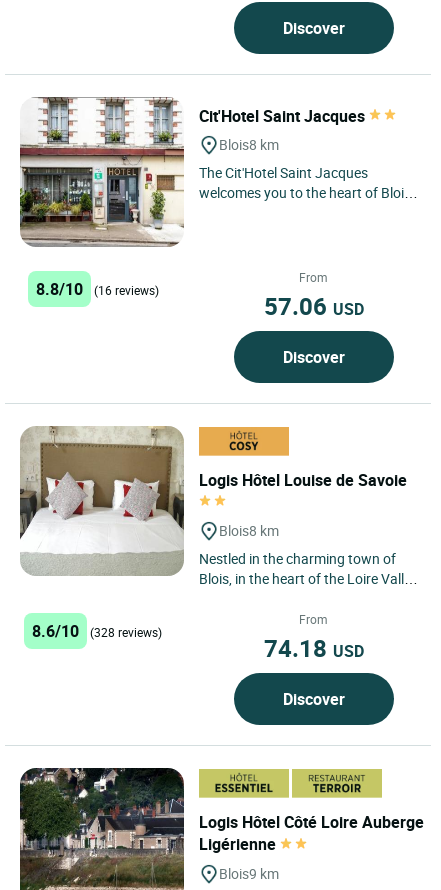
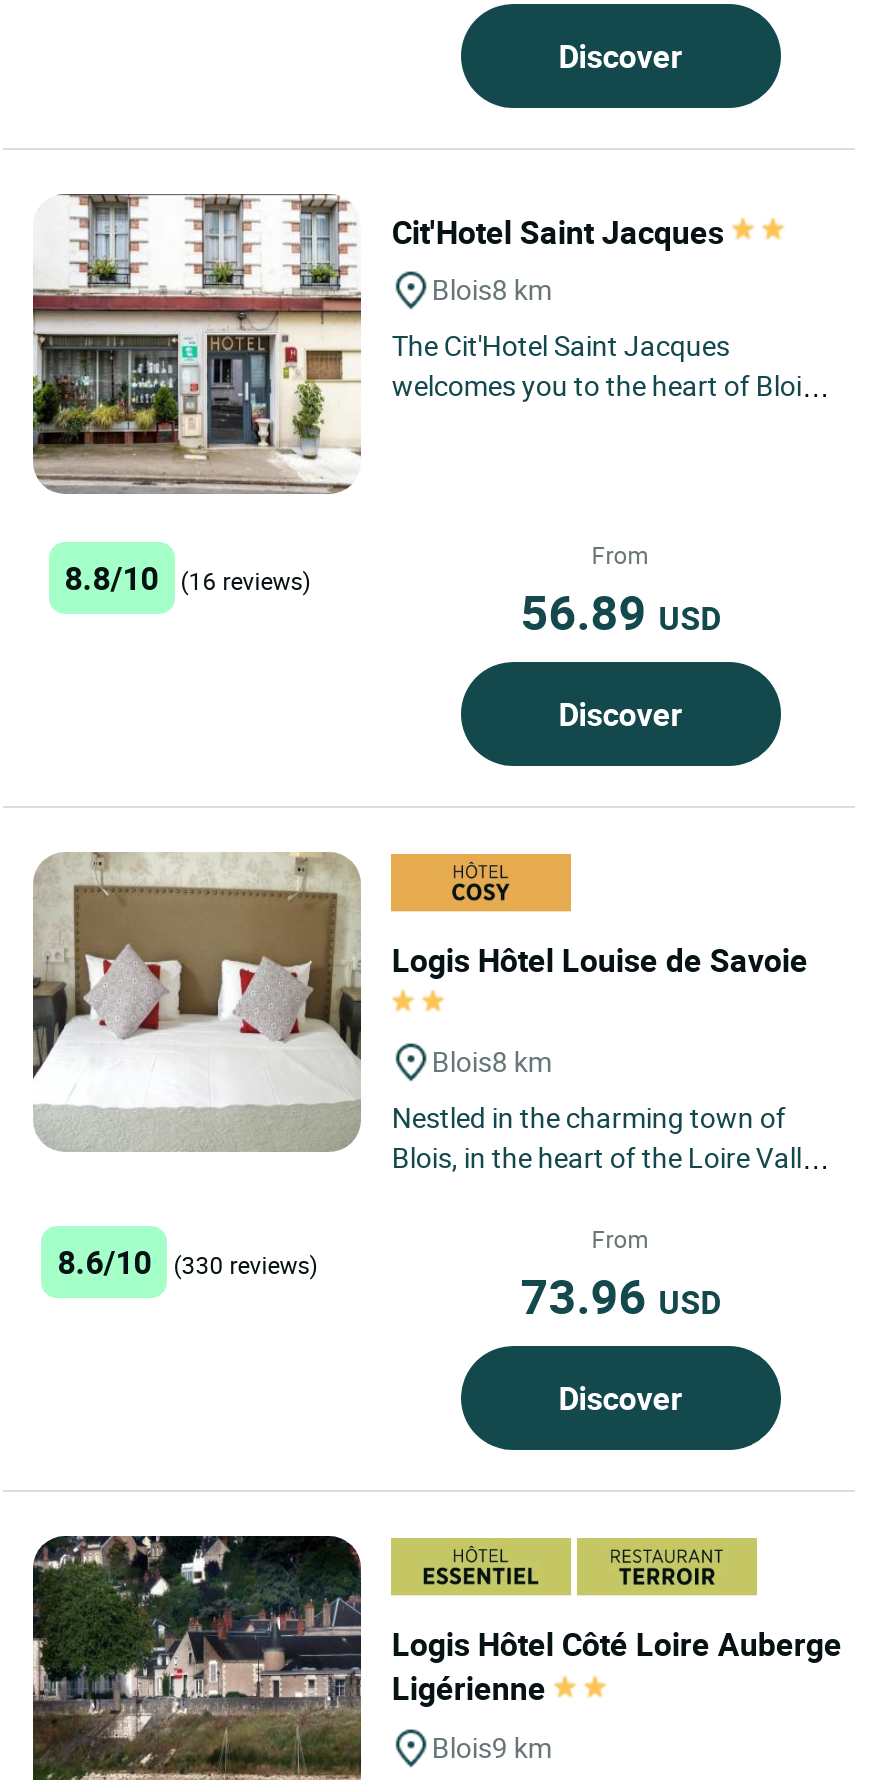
- 57.06 USD
+ 56.89 USD

- 8.6/10 (328 reviews)
+ 8.6/10 (330 reviews)

- 74.18 USD
+ 73.96 USD
